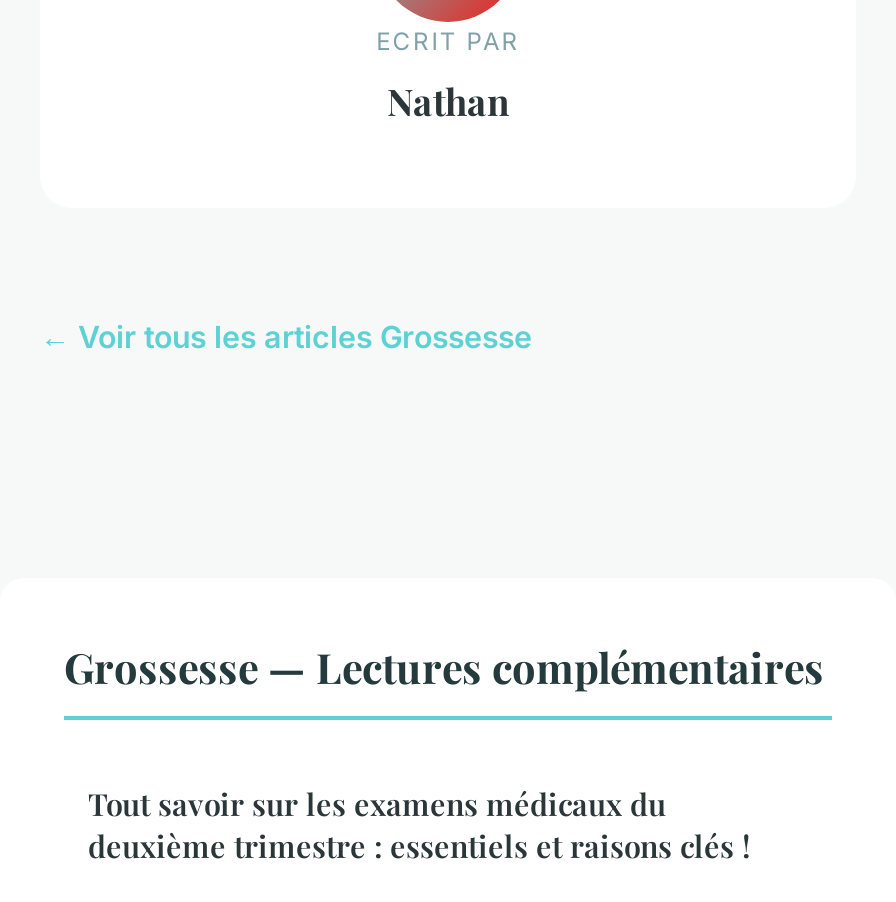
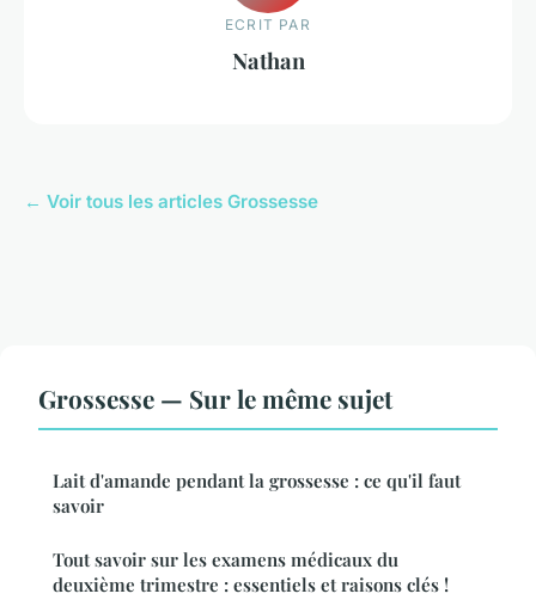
- Grossesse — Lectures complémentaires
+ Grossesse — Sur le même sujet
+ Lait d'amande pendant la grossesse : ce qu'il faut
+ savoir
